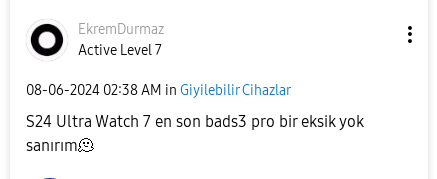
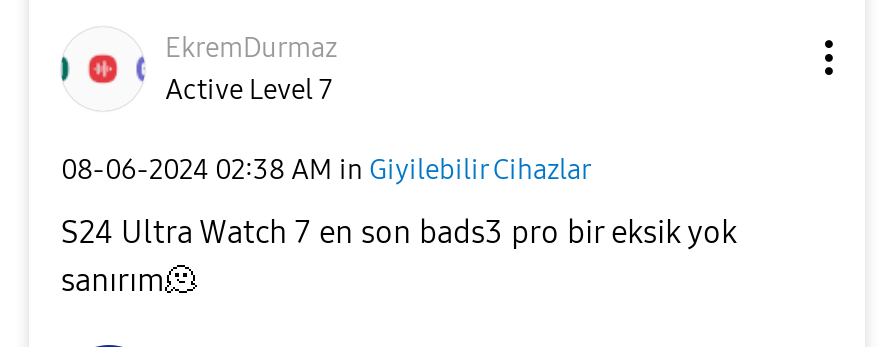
- [image]
+ [image]
